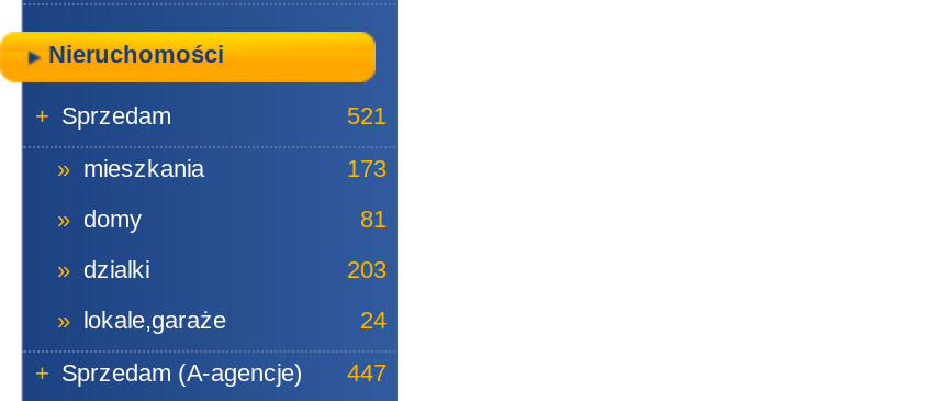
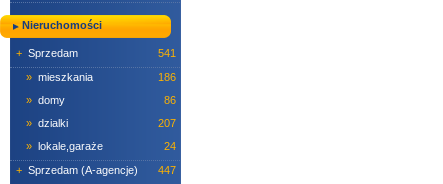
- 521
+ 541

- 173
+ 186

- 81
+ 86

- 203
+ 207
